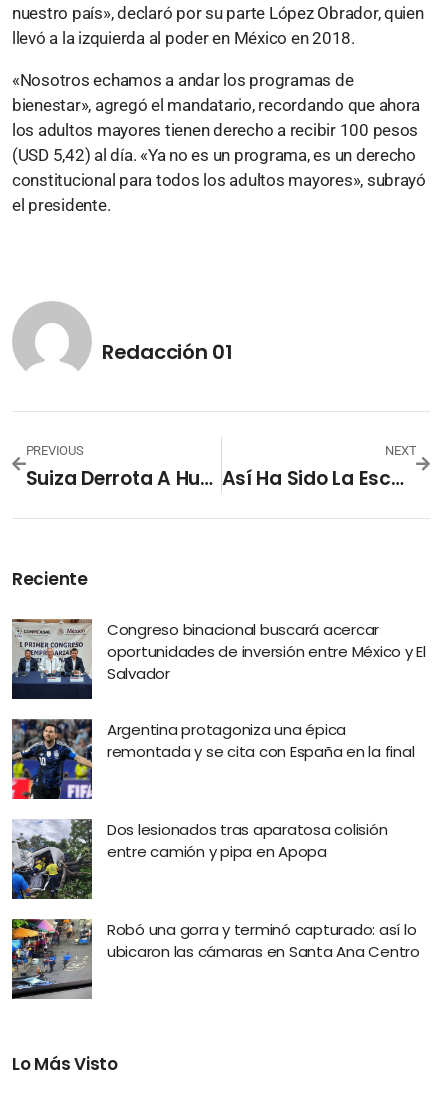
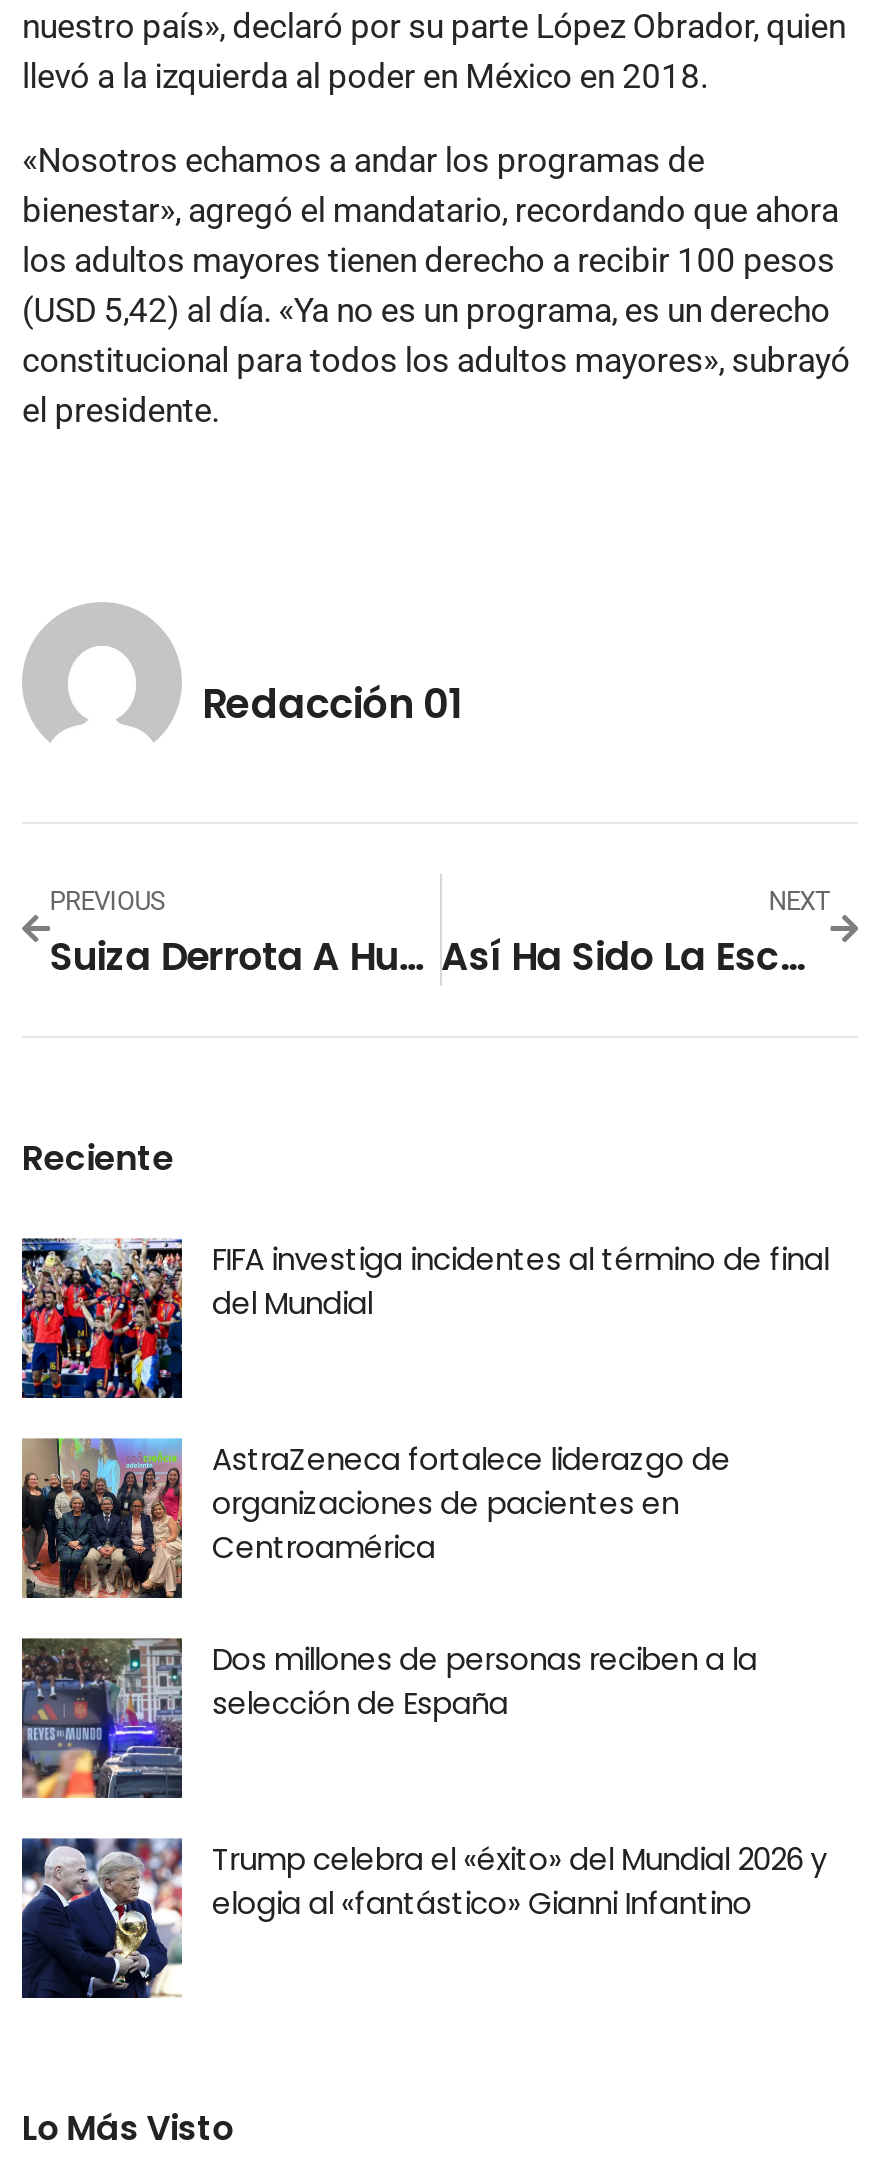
- [image]
- Congreso binacional buscará acercar
- oportunidades de inversión entre México y El
- Salvador
+ [image]
+ FIFA investiga incidentes al término de final
+ del Mundial

- [image]
- Argentina protagoniza una épica
- remontada y se cita con España en la final
+ [image]
+ AstraZeneca fortalece liderazgo de
+ organizaciones de pacientes en
+ Centroamérica

- [image]
- Dos lesionados tras aparatosa colisión
- entre camión y pipa en Apopa
+ [image]
+ Dos millones de personas reciben a la
+ selección de España

- [image]
- Robó una gorra y terminó capturado: así lo
- ubicaron las cámaras en Santa Ana Centro
+ [image]
+ Trump celebra el «éxito» del Mundial 2026 y
+ elogia al «fantástico» Gianni Infantino
